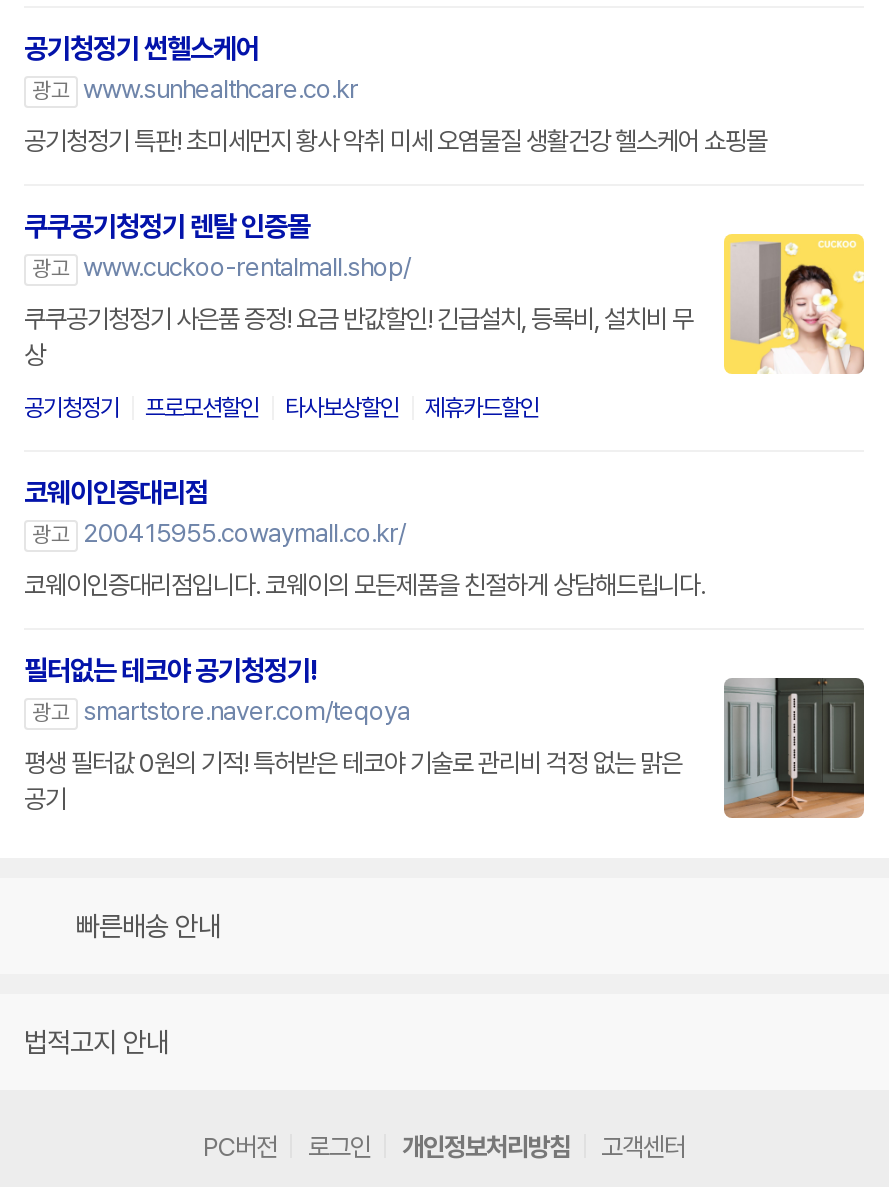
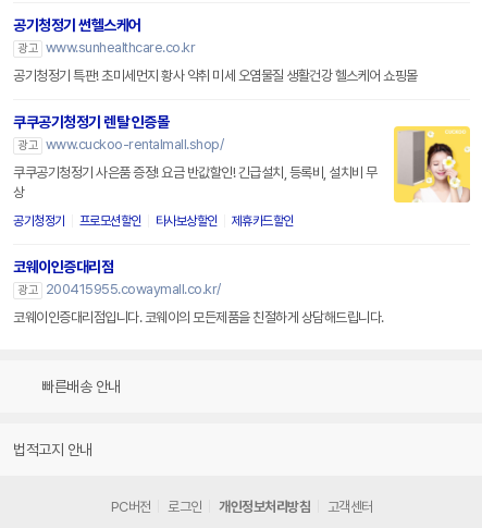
- [image]
- 필터없는 테코야 공기청정기!
- 광고 smartstore.naver.com/teqoya
- 평생 필터값 0원의 기적! 특허받은 테코야 기술로 관리비 걱정 없는 맑은
- 공기
